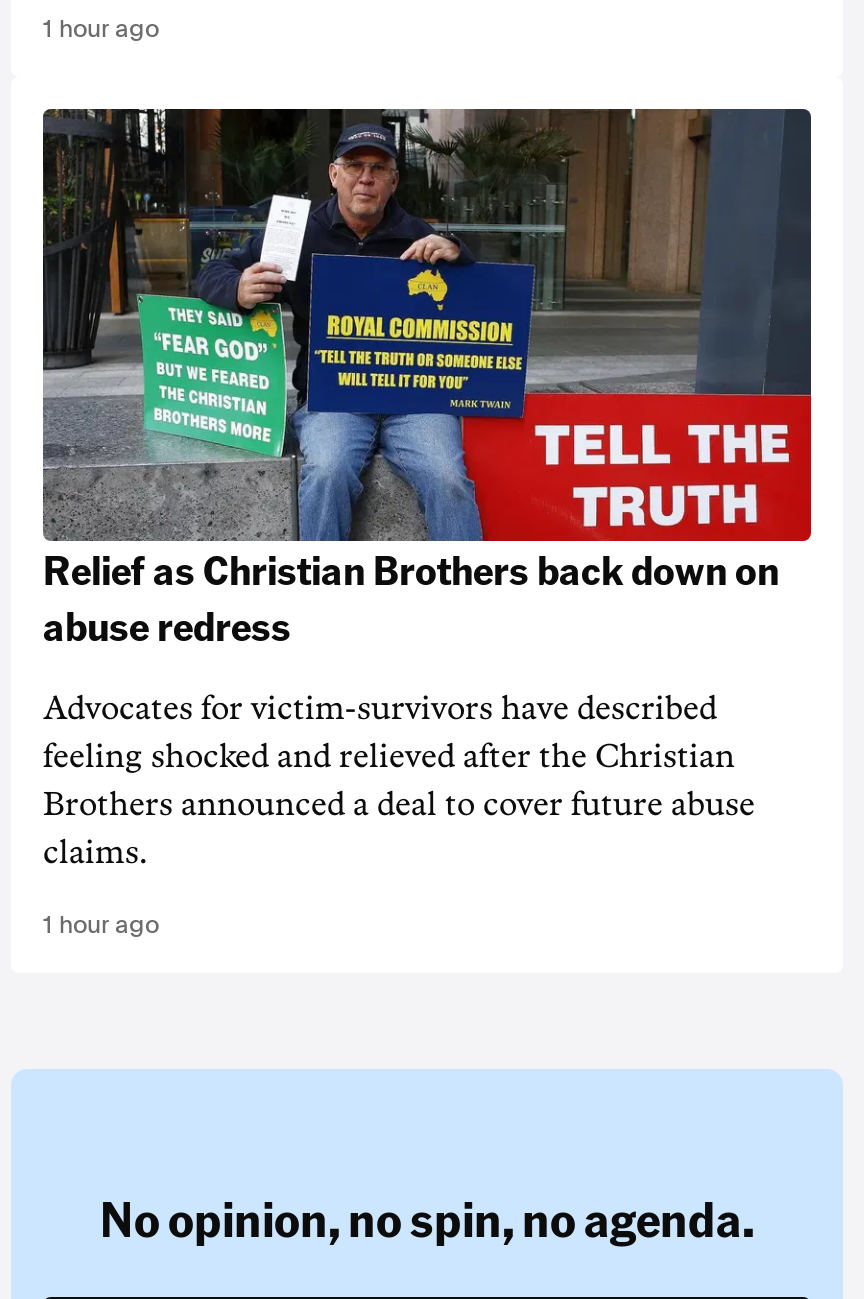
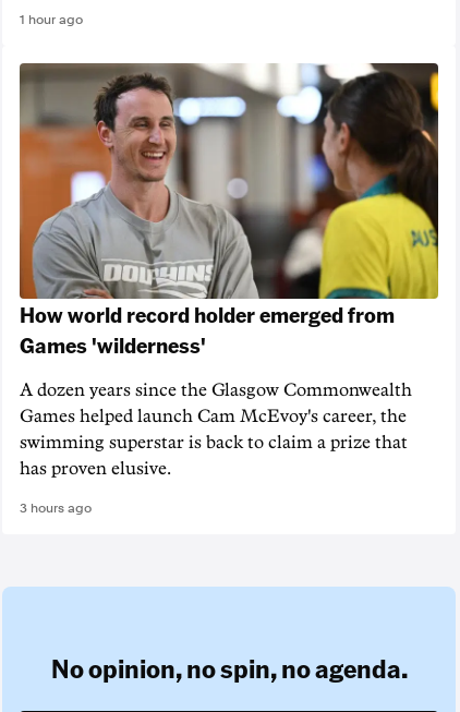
- [image]
- Relief as Christian Brothers back down on
- abuse redress
+ [image]
+ How world record holder emerged from
+ Games 'wilderness'

- Advocates for victim-survivors have described
+ A dozen years since the Glasgow Commonwealth

- feeling shocked and relieved after the Christian
+ Games helped launch Cam McEvoy's career, the

- Brothers announced a deal to cover future abuse
+ swimming superstar is back to claim a prize that

- claims.
+ has proven elusive.

- 1 hour ago
+ 3 hours ago
